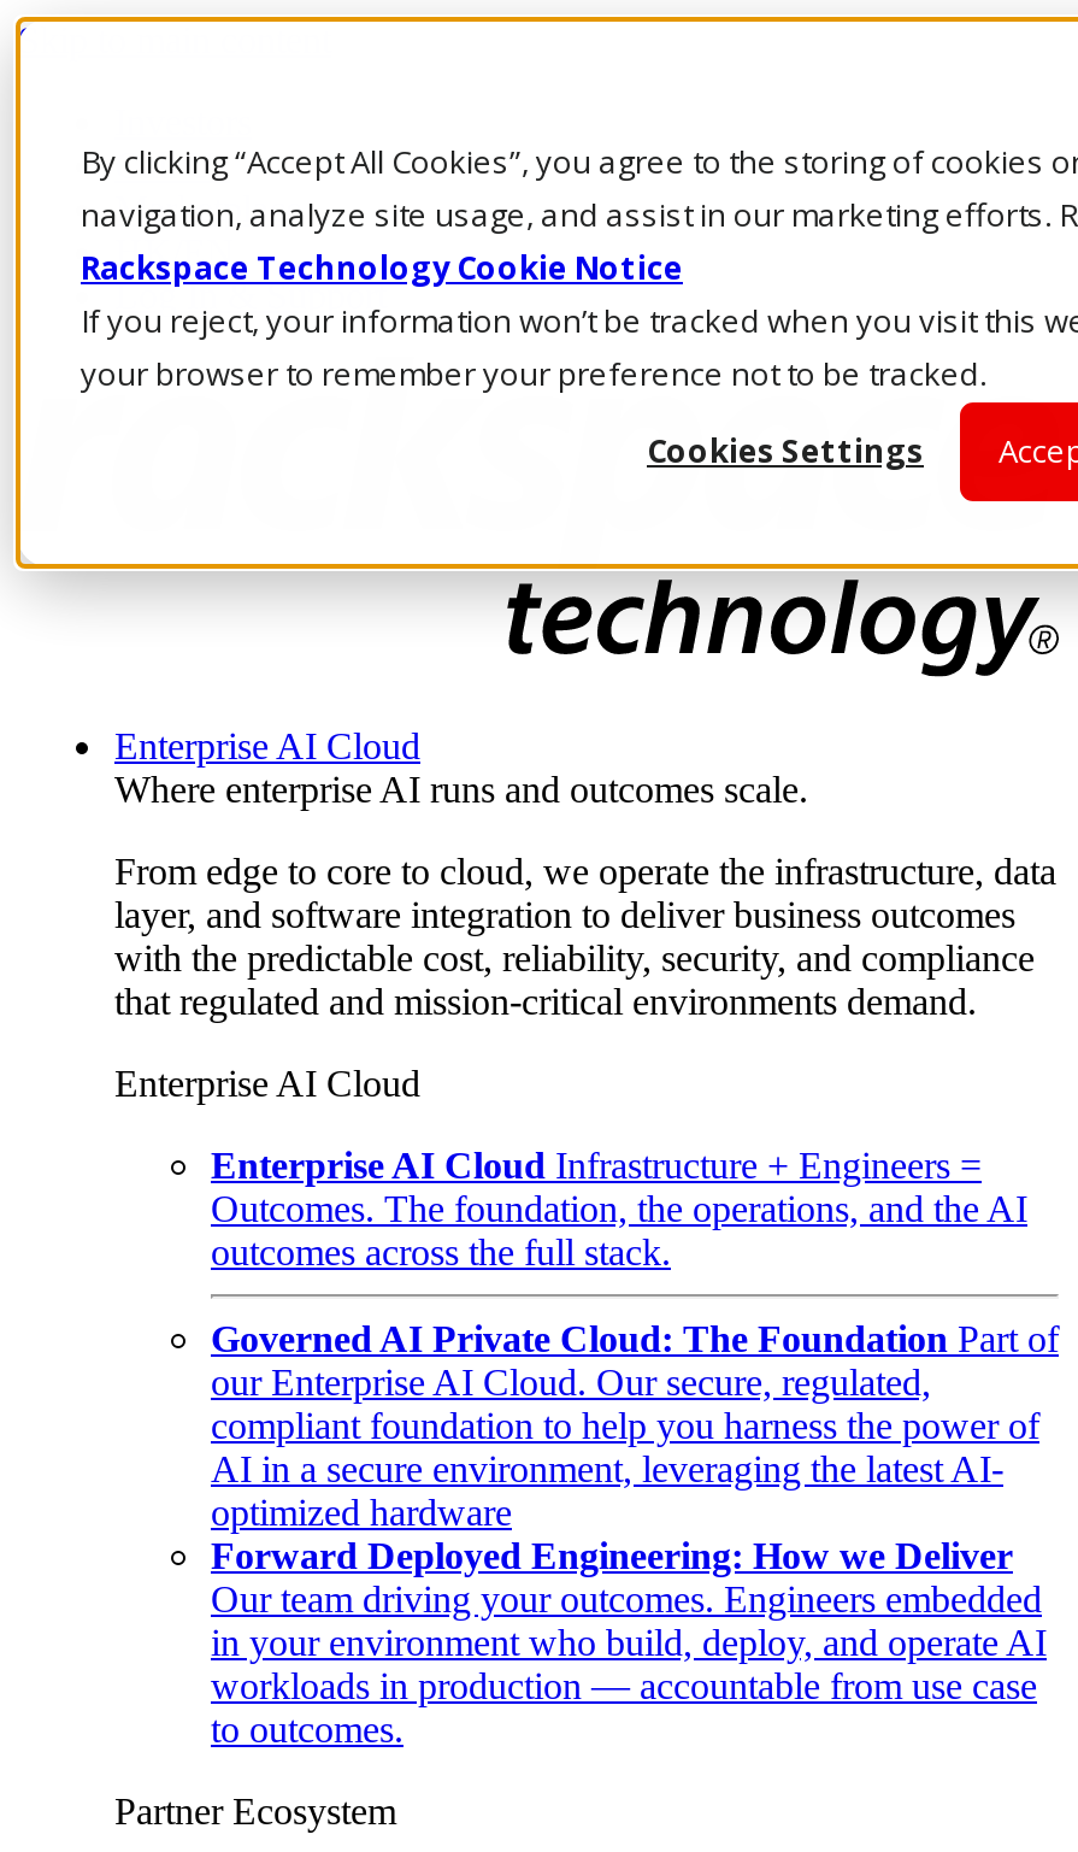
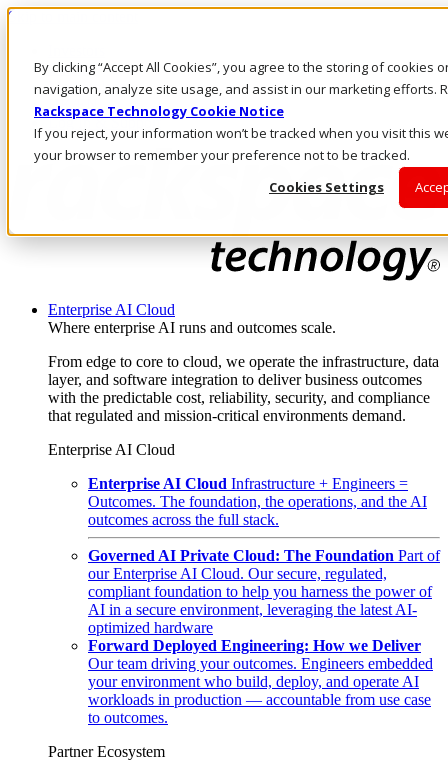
- in your environment who build, deploy, and operate AI
+ your environment who build, deploy, and operate AI
